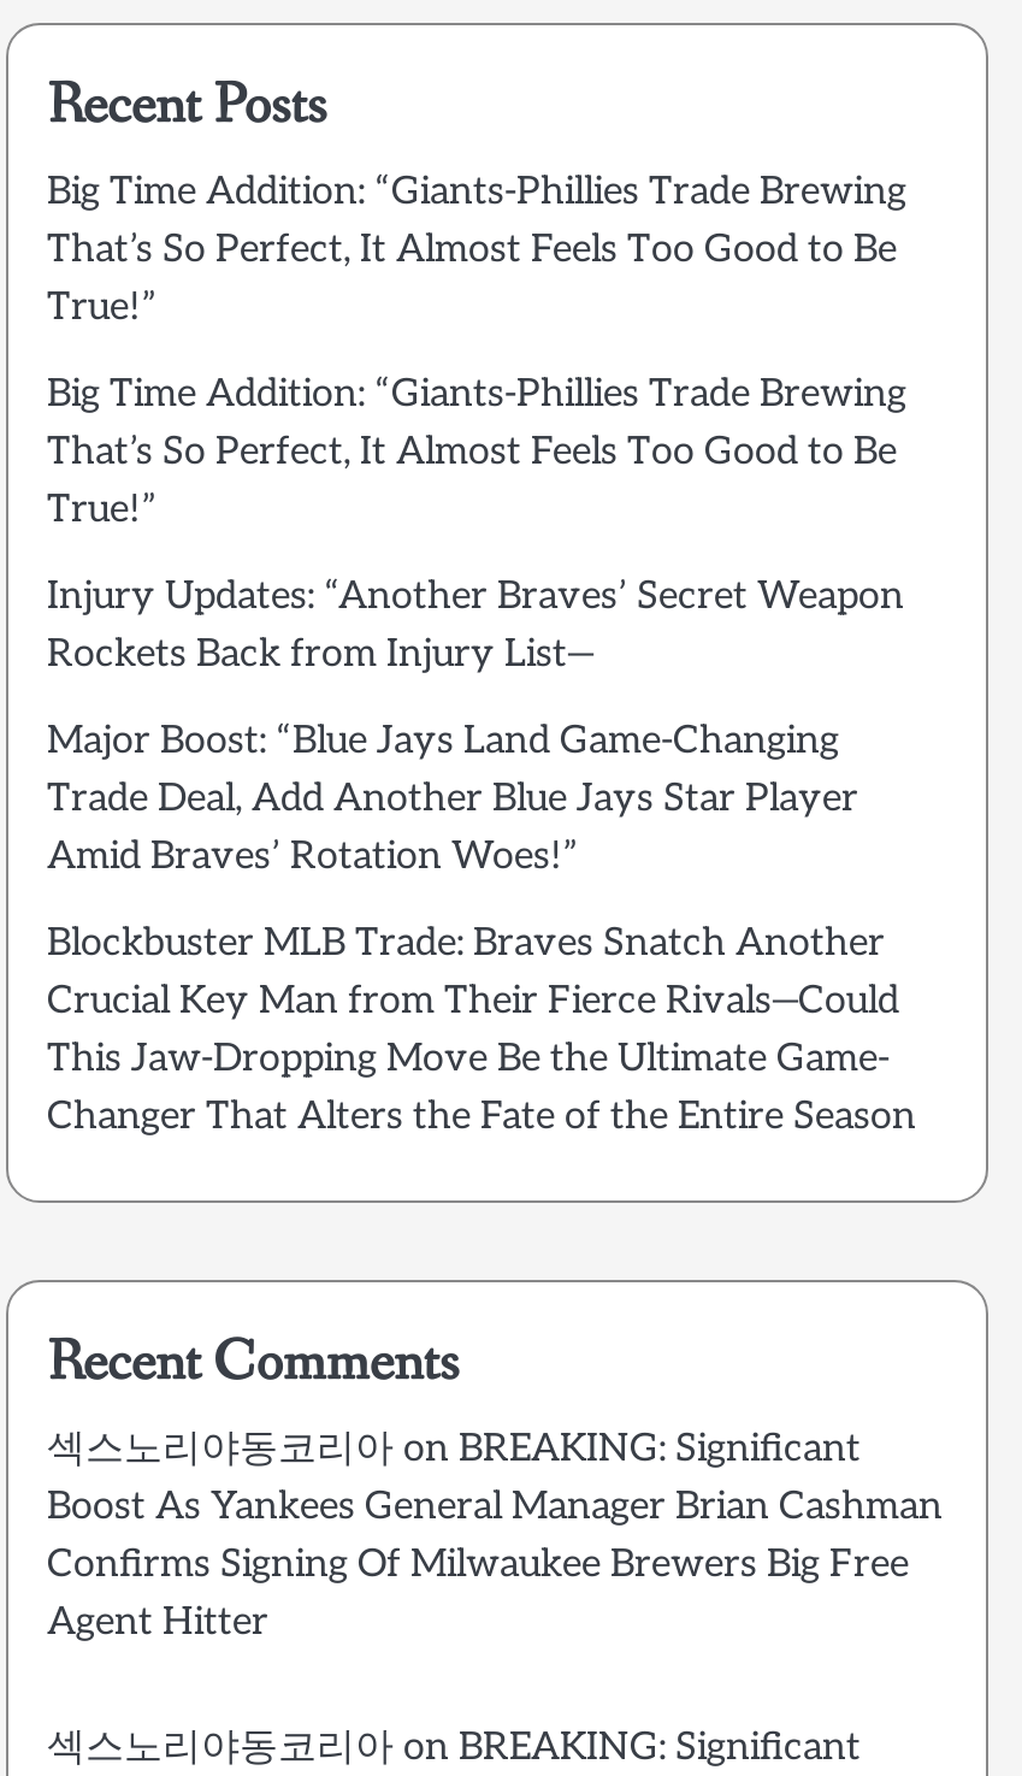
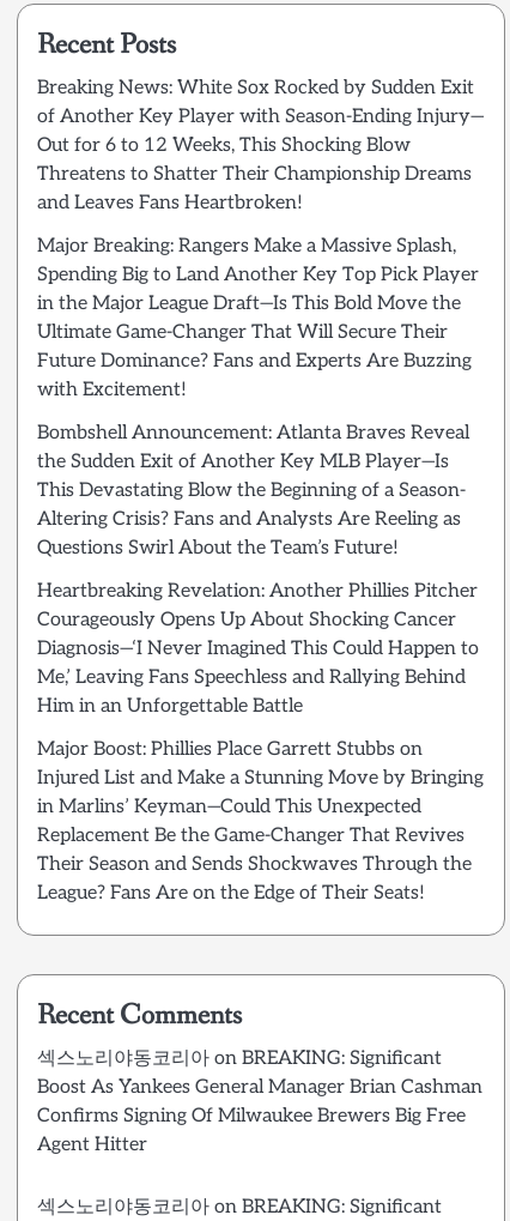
- Big Time Addition: “Giants-Phillies Trade Brewing
- That’s So Perfect, It Almost Feels Too Good to Be
- True!”
+ Breaking News: White Sox Rocked by Sudden Exit
+ of Another Key Player with Season-Ending Injury—
+ Out for 6 to 12 Weeks, This Shocking Blow
+ Threatens to Shatter Their Championship Dreams
+ and Leaves Fans Heartbroken!

- Big Time Addition: “Giants-Phillies Trade Brewing
- That’s So Perfect, It Almost Feels Too Good to Be
- True!”
+ Major Breaking: Rangers Make a Massive Splash,
+ Spending Big to Land Another Key Top Pick Player
+ in the Major League Draft—Is This Bold Move the
+ Ultimate Game-Changer That Will Secure Their
+ Future Dominance? Fans and Experts Are Buzzing
+ with Excitement!

- Injury Updates: “Another Braves’ Secret Weapon
- Rockets Back from Injury List—
+ Bombshell Announcement: Atlanta Braves Reveal
+ the Sudden Exit of Another Key MLB Player—Is
+ This Devastating Blow the Beginning of a Season-
+ Altering Crisis? Fans and Analysts Are Reeling as
+ Questions Swirl About the Team’s Future!

- Major Boost: “Blue Jays Land Game-Changing
- Trade Deal, Add Another Blue Jays Star Player
- Amid Braves’ Rotation Woes!”
+ Heartbreaking Revelation: Another Phillies Pitcher
+ Courageously Opens Up About Shocking Cancer
+ Diagnosis—‘I Never Imagined This Could Happen to
+ Me,’ Leaving Fans Speechless and Rallying Behind
+ Him in an Unforgettable Battle

- Blockbuster MLB Trade: Braves Snatch Another
- Crucial Key Man from Their Fierce Rivals—Could
- This Jaw-Dropping Move Be the Ultimate Game-
- Changer That Alters the Fate of the Entire Season
+ Major Boost: Phillies Place Garrett Stubbs on
+ Injured List and Make a Stunning Move by Bringing
+ in Marlins’ Keyman—Could This Unexpected
+ Replacement Be the Game-Changer That Revives
+ Their Season and Sends Shockwaves Through the
+ League? Fans Are on the Edge of Their Seats!
